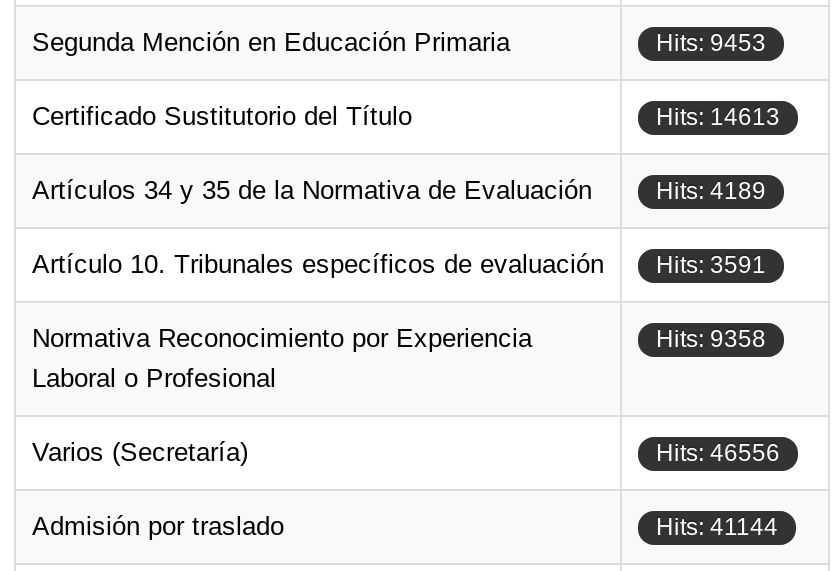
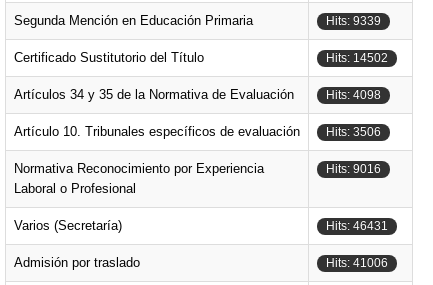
- Hits: 9453
+ Hits: 9339

- Hits: 14613
+ Hits: 14502

- Hits: 4189
+ Hits: 4098

- Artículo 10. Tribunales específicos de evaluación Hits: 3591
+ Artículo 10. Tribunales específicos de evaluación Hits: 3506

- Hits: 9358
+ Hits: 9016

- Hits: 46556
+ Hits: 46431

- Hits: 41144
+ Hits: 41006
